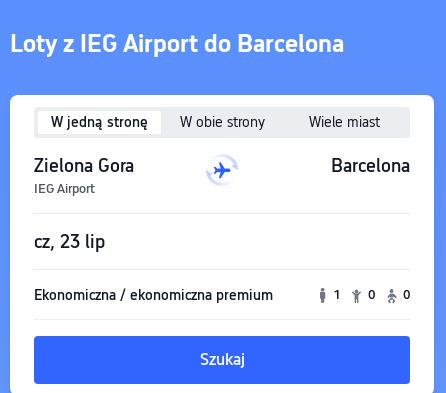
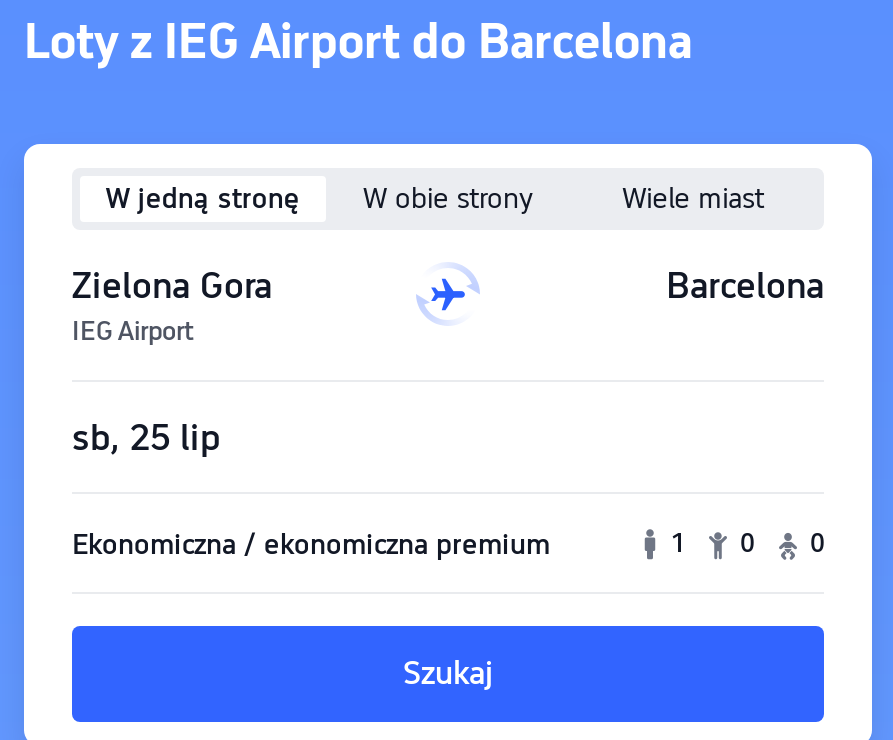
- cz, 23 lip
+ sb, 25 lip
